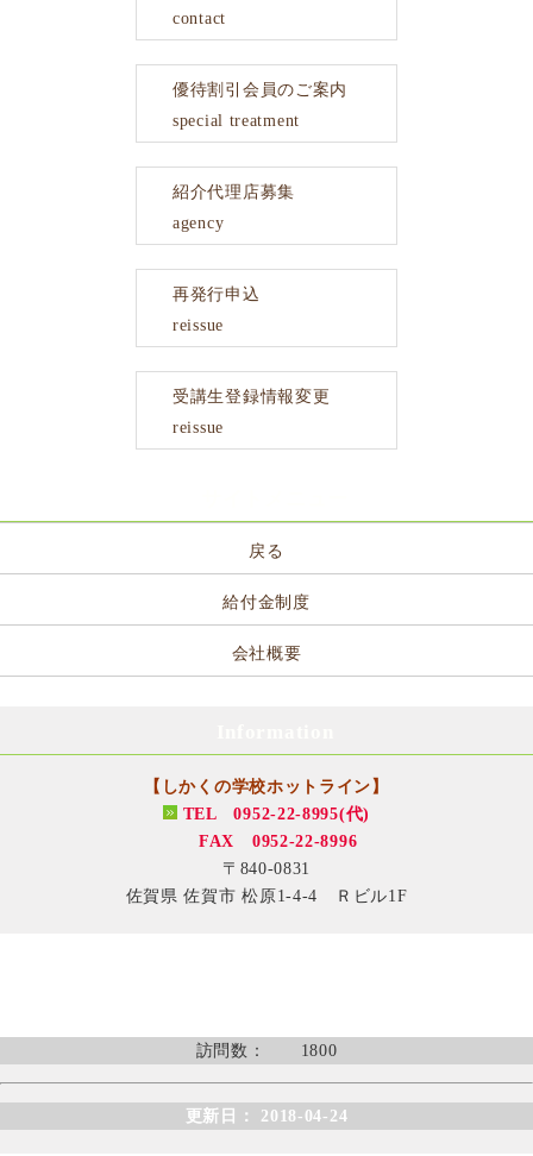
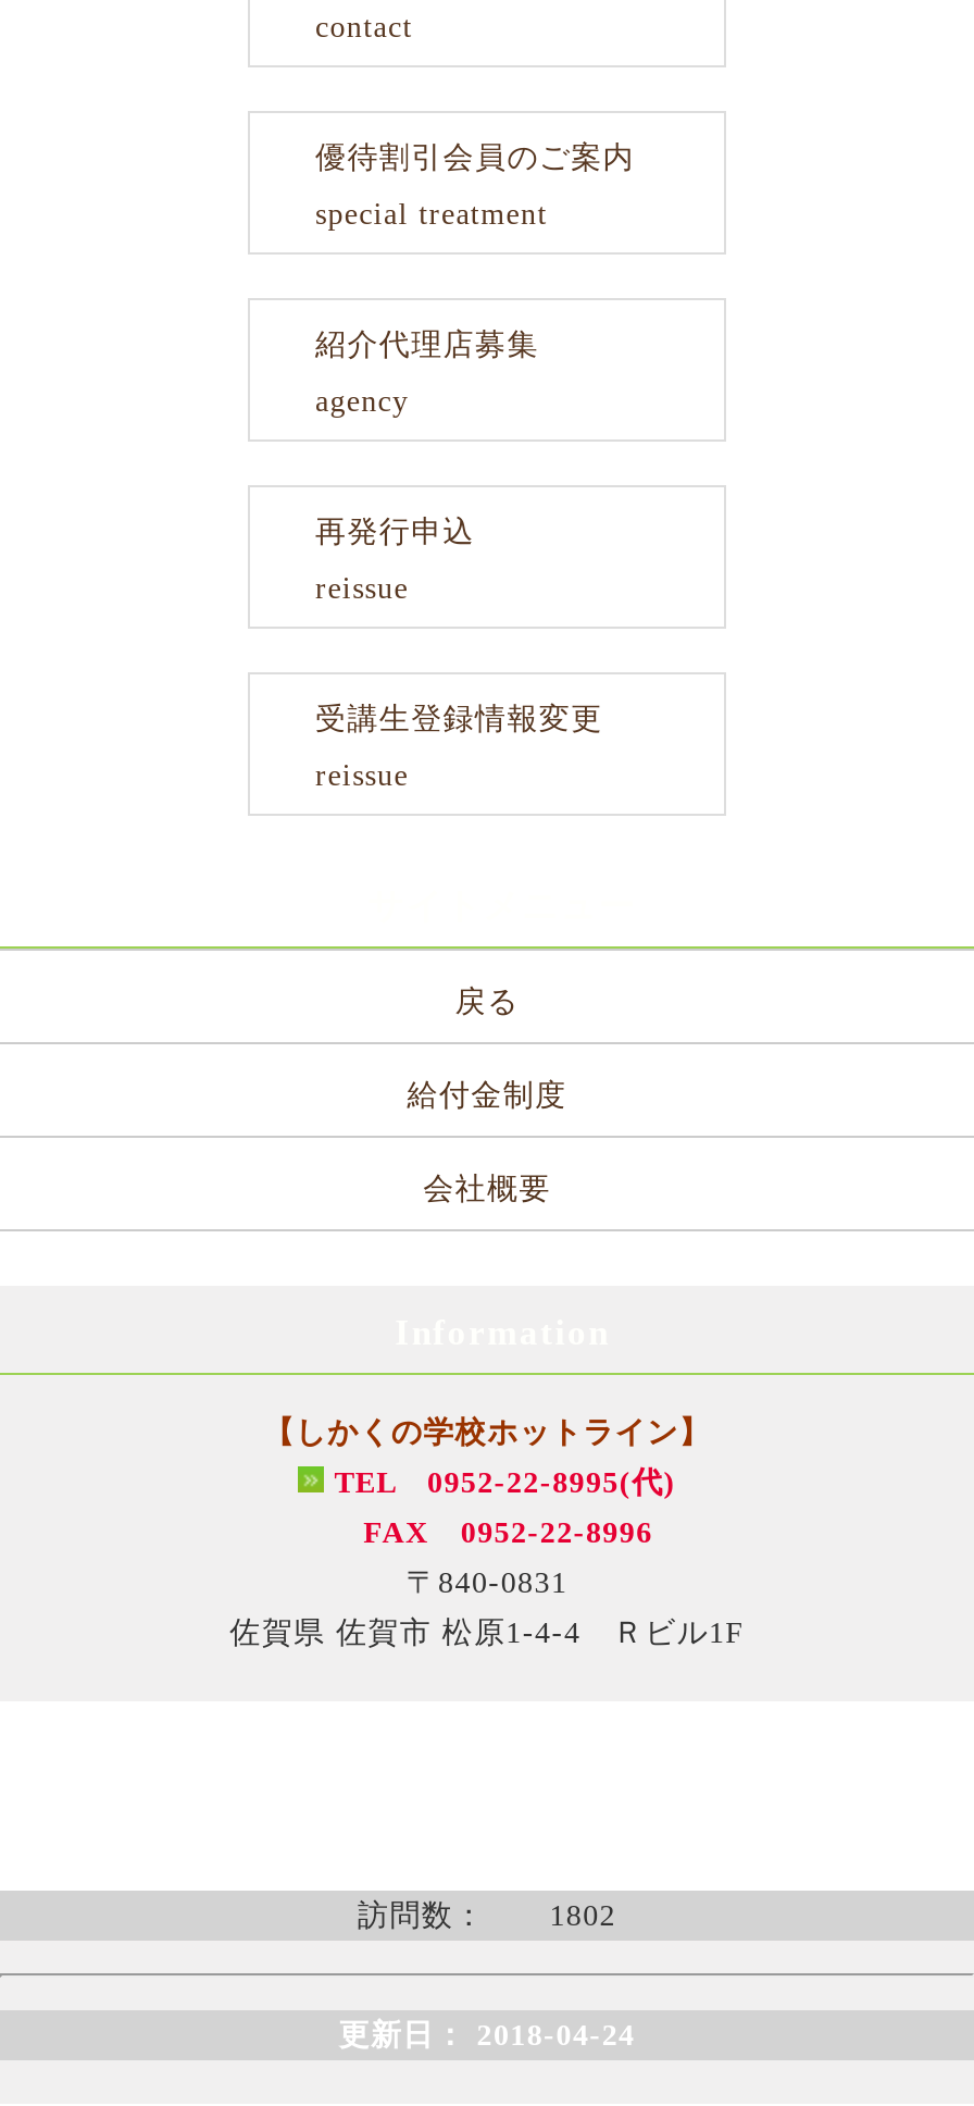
- 訪問数： 1800
+ 訪問数： 1802
